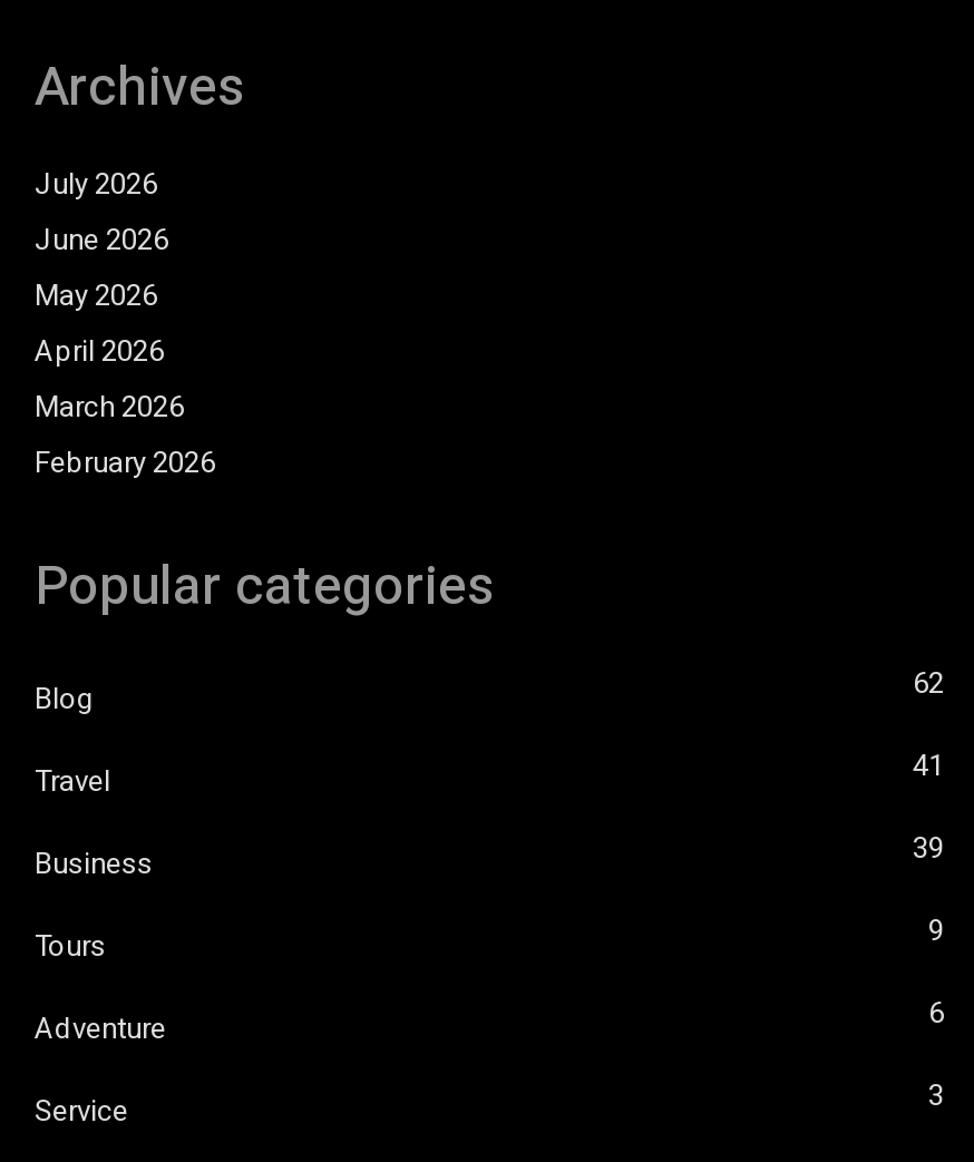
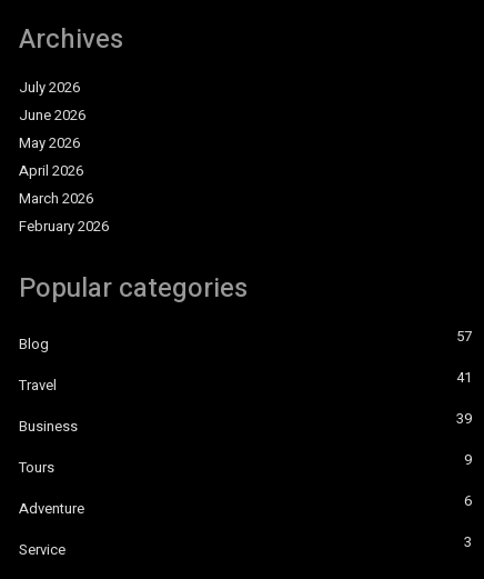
- 62
+ 57
